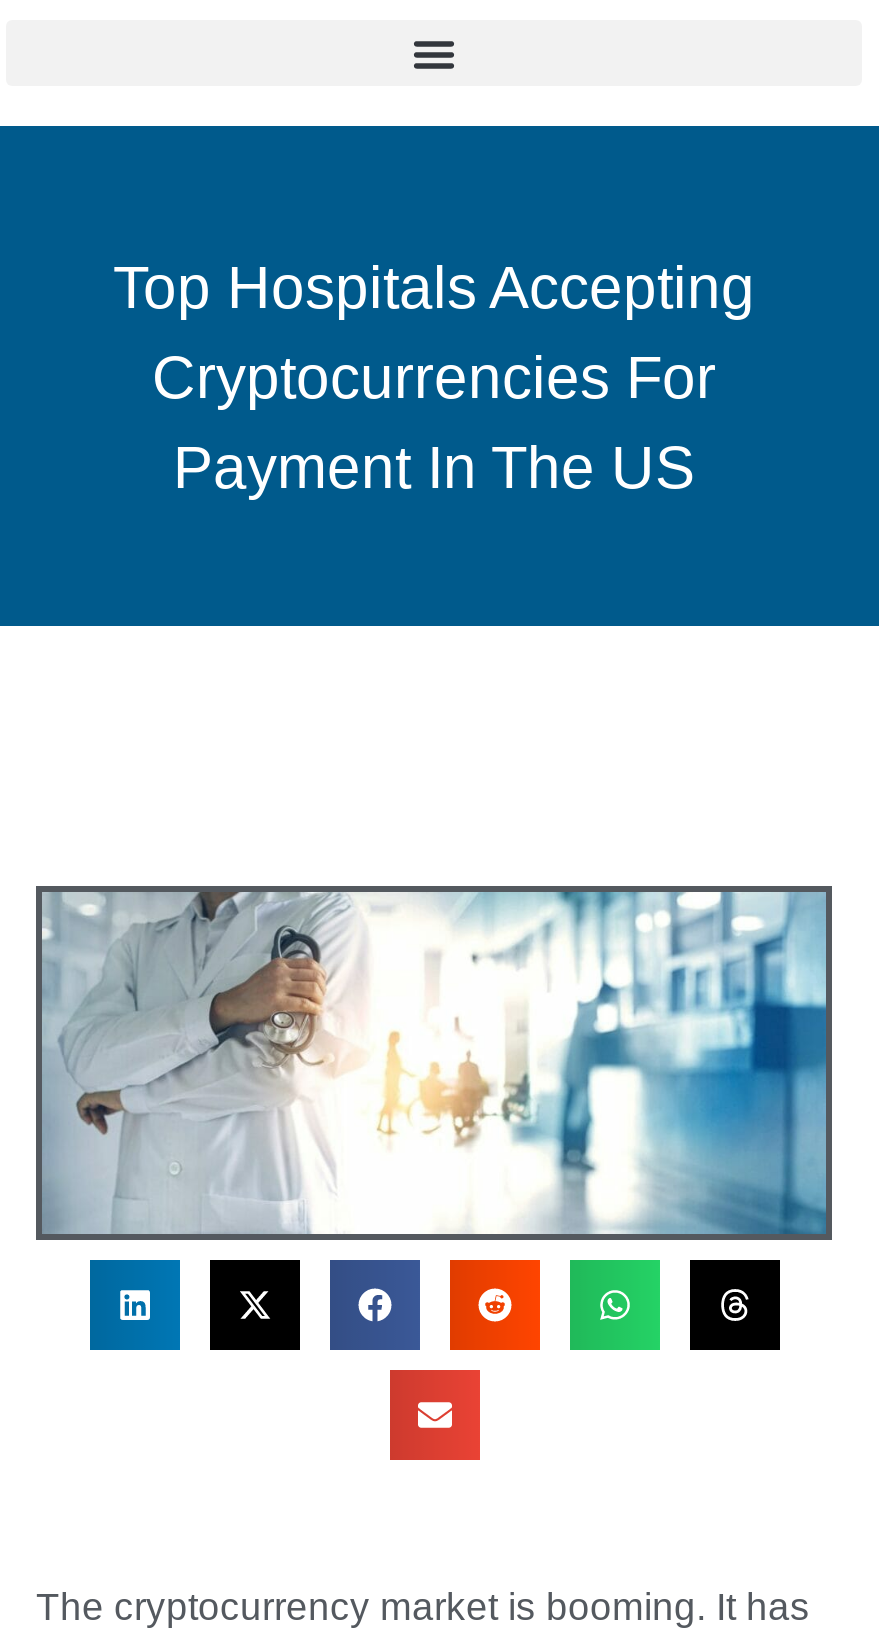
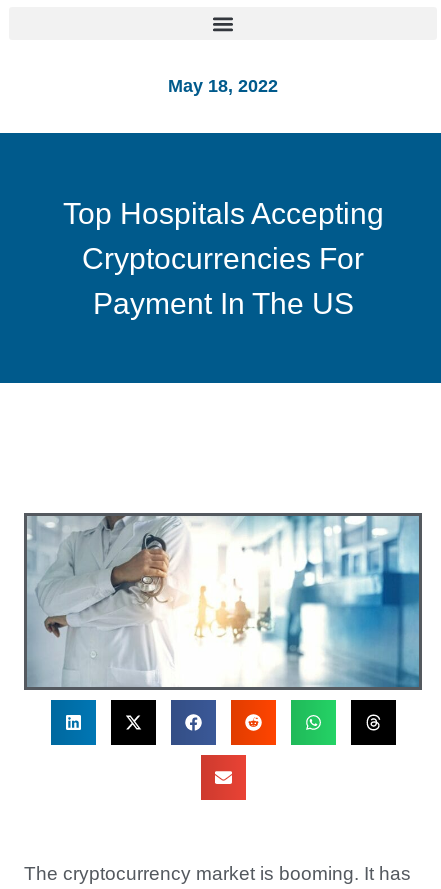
+ May 18, 2022
